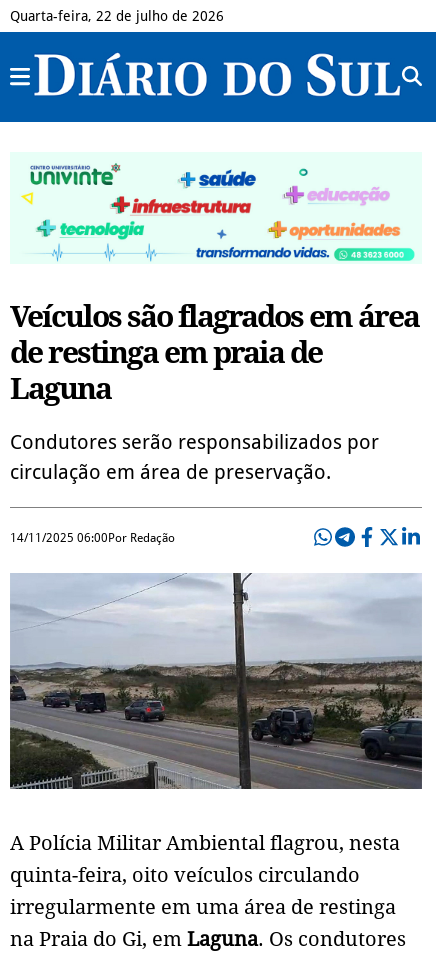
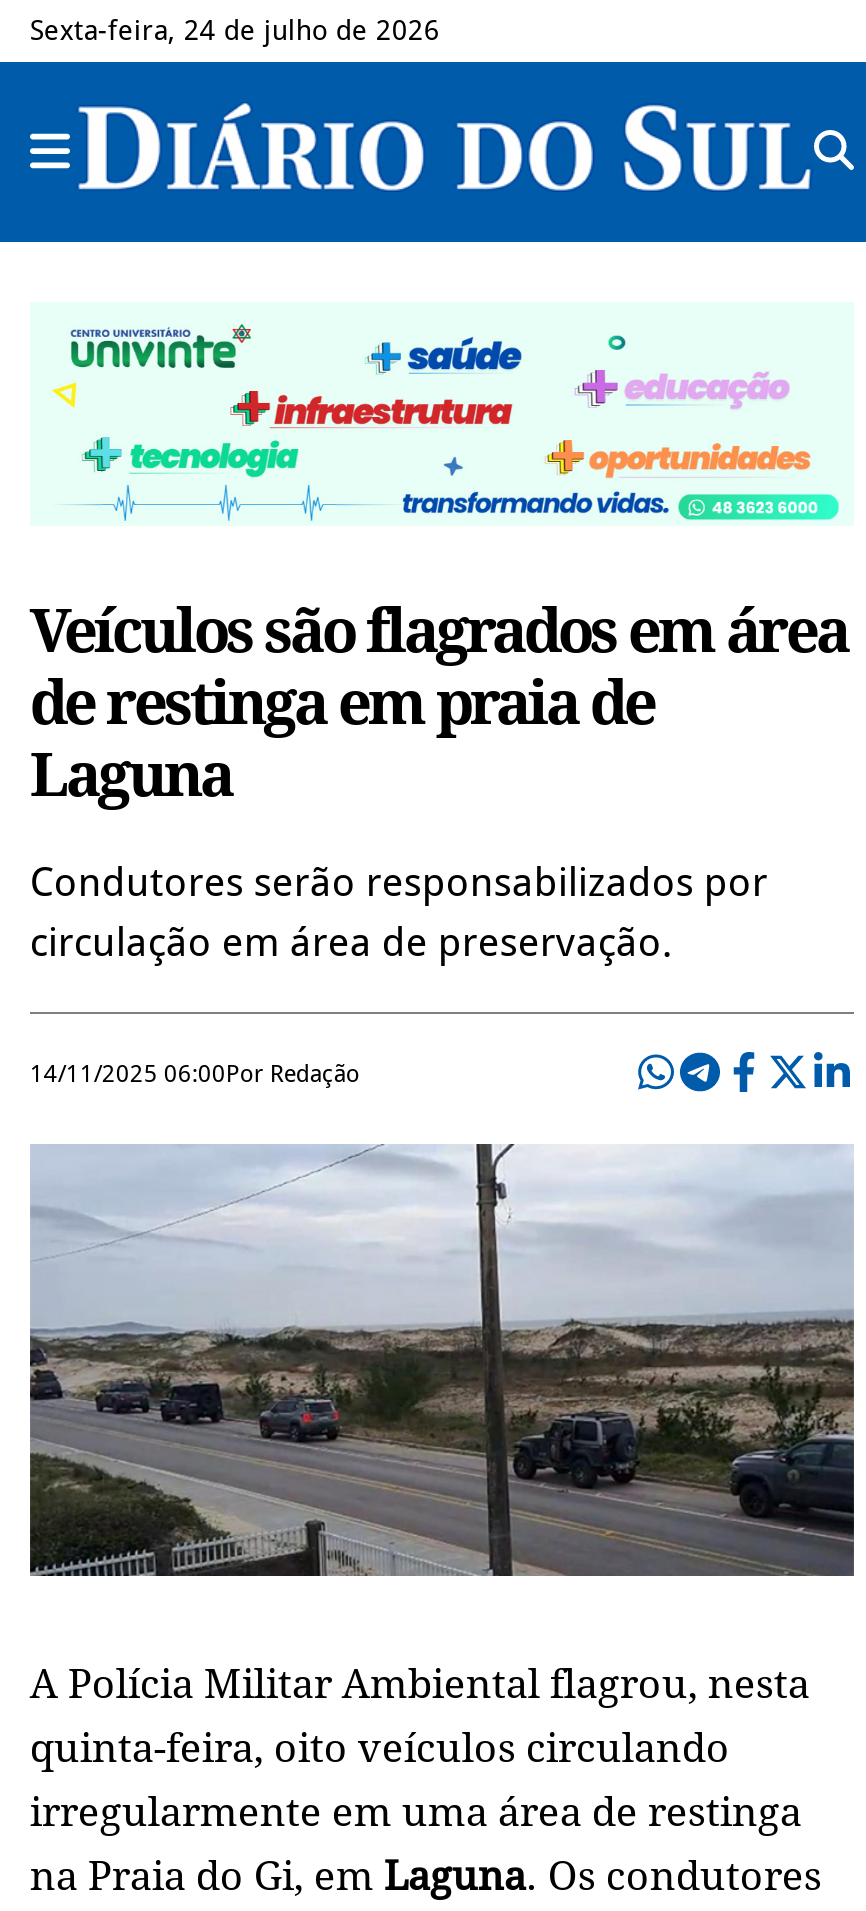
- Quarta-feira, 22 de julho de 2026
+ Sexta-feira, 24 de julho de 2026
